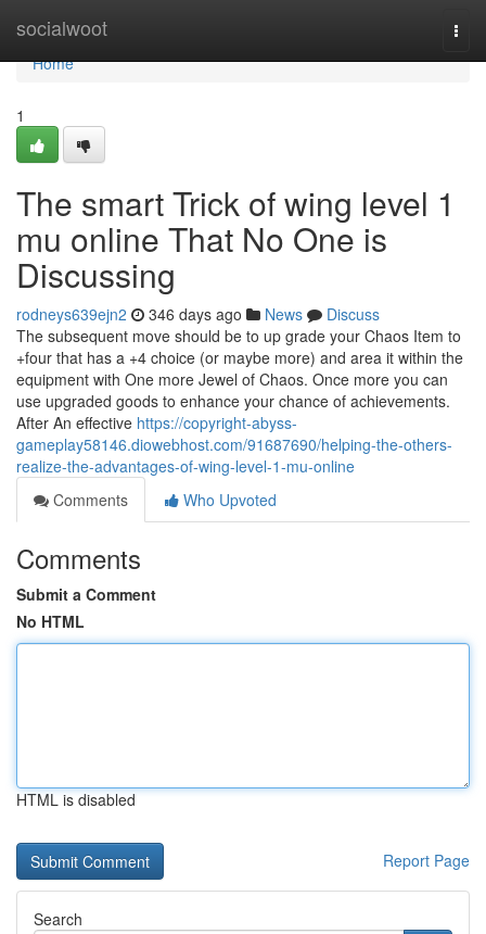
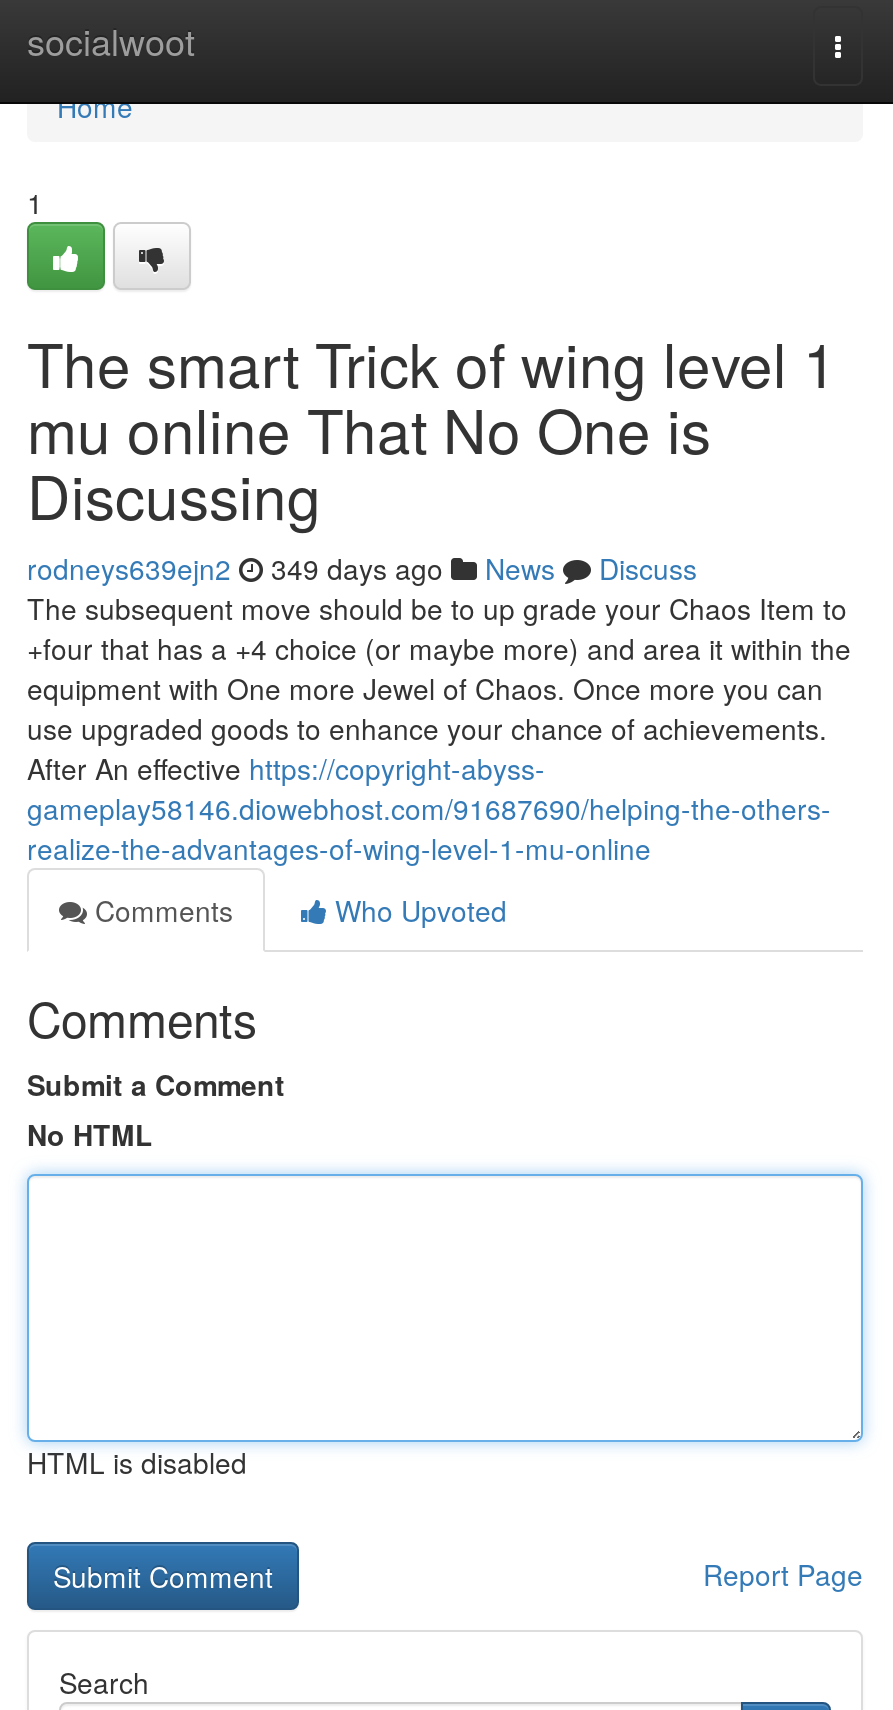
- rodneys639ejn2 346 days ago News Discuss
+ rodneys639ejn2 349 days ago News Discuss
